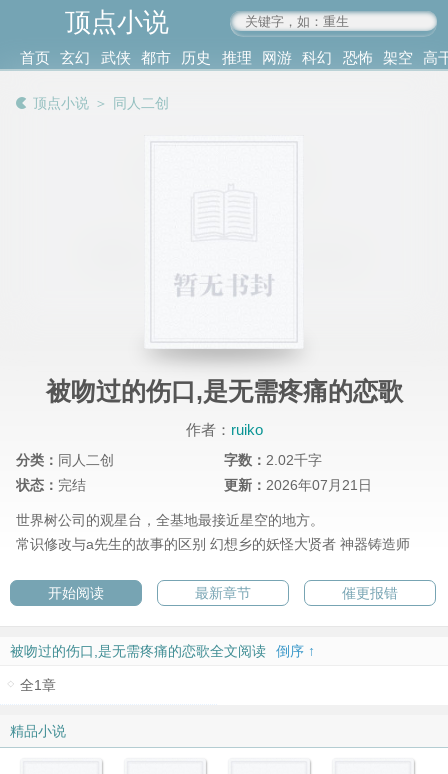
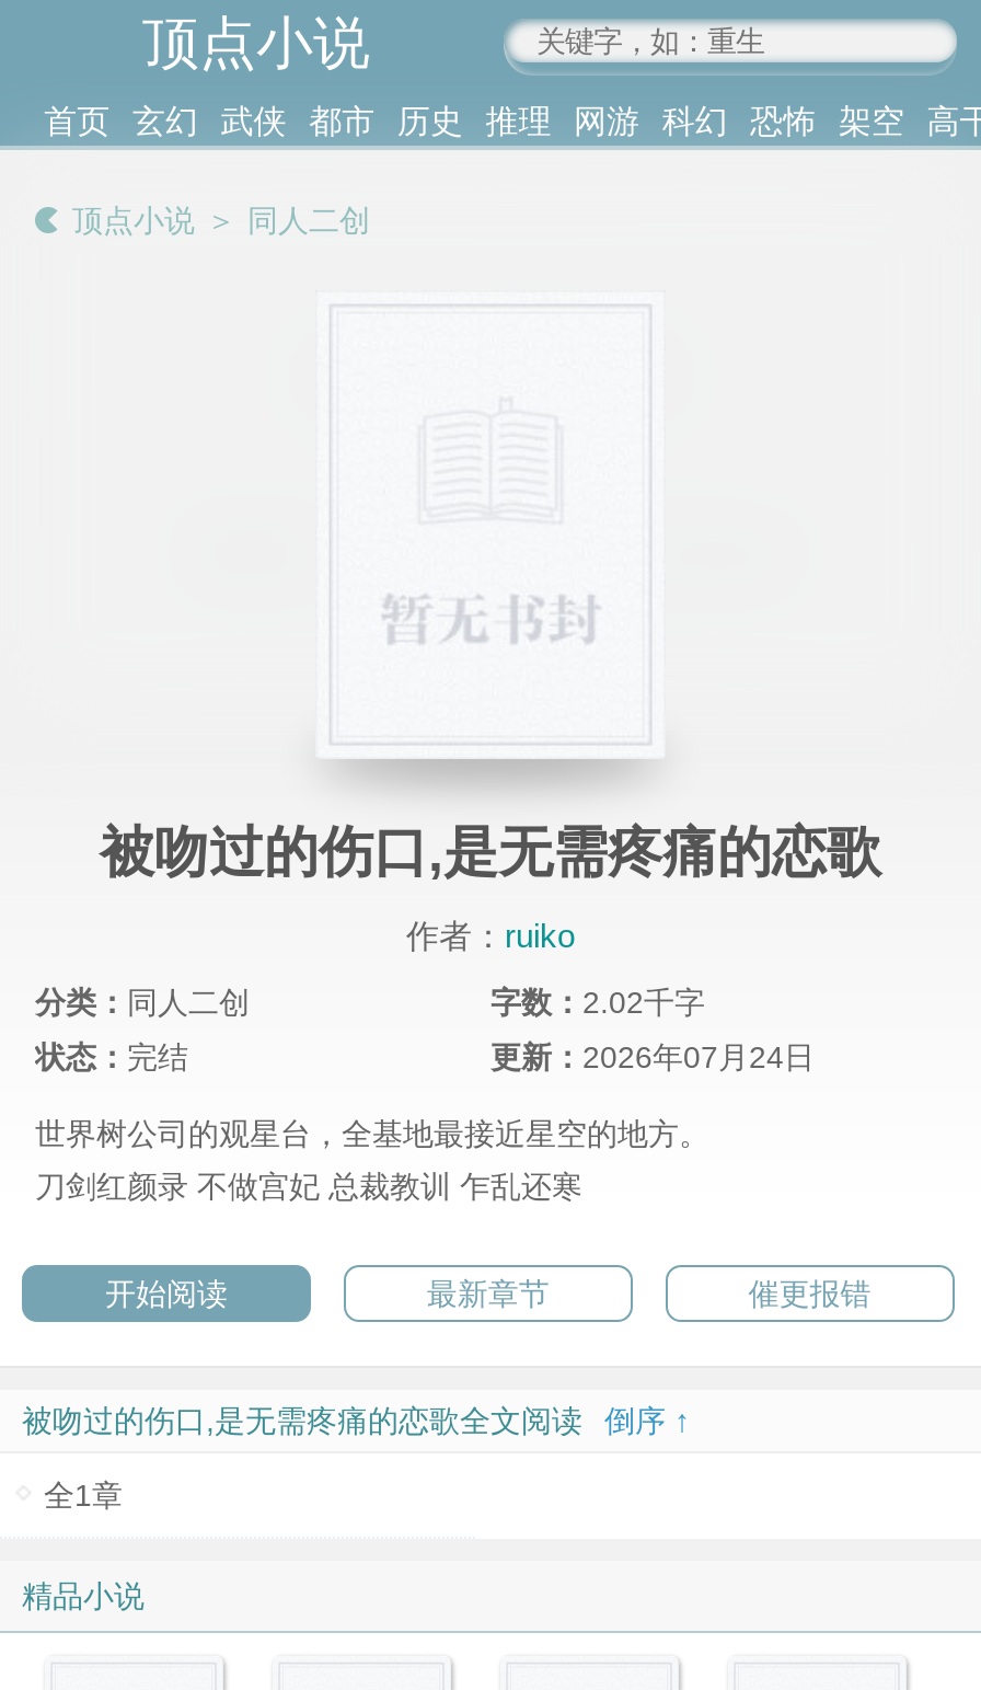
- 更新：2026年07月21日
+ 更新：2026年07月24日

- 常识修改与a先生的故事的区别 幻想乡的妖怪大贤者 神器铸造师
+ 刀剑红颜录 不做宫妃 总裁教训 乍乱还寒
